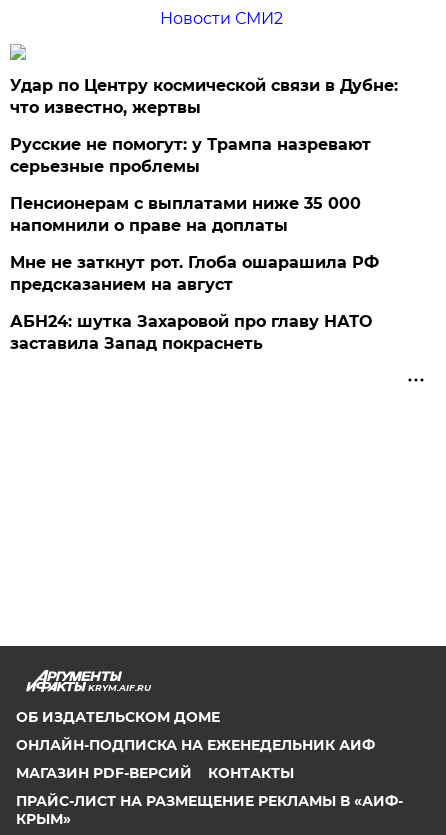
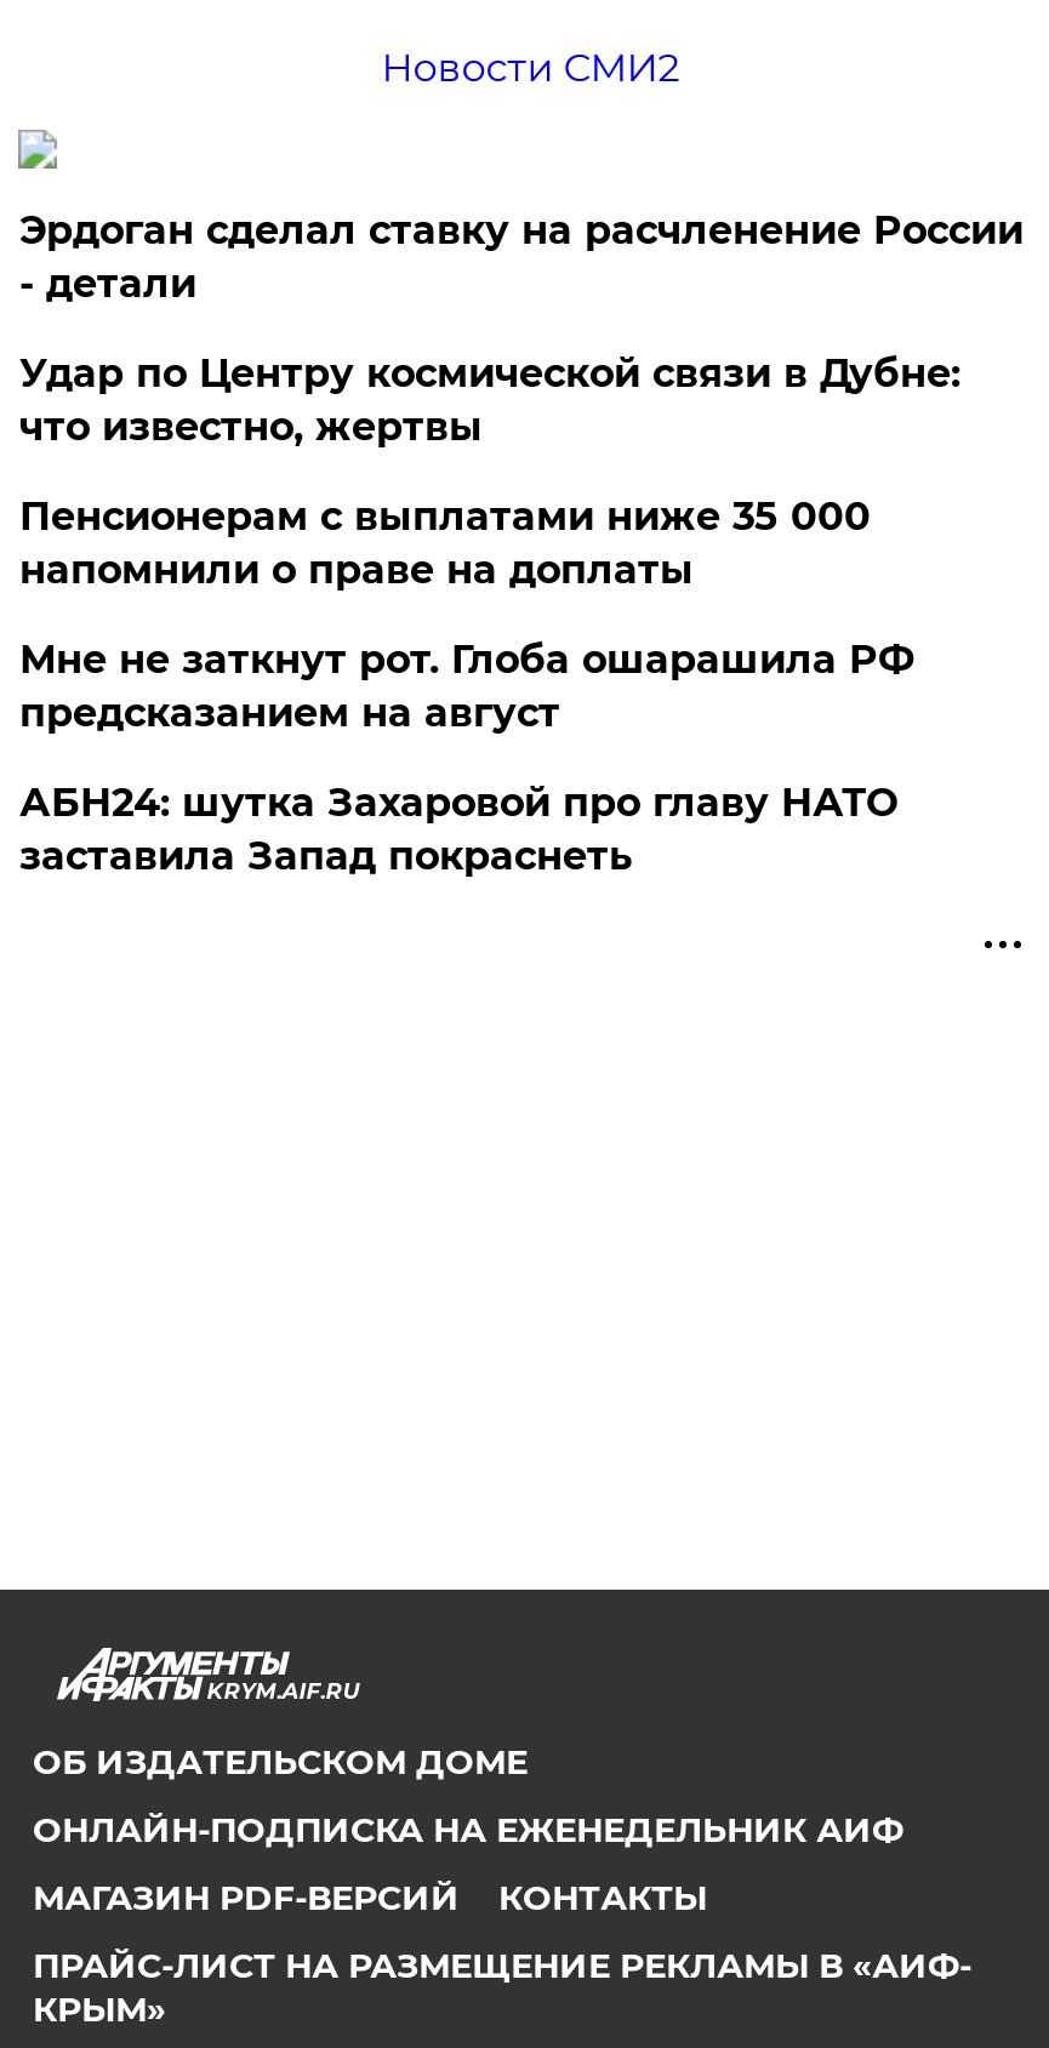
+ Эрдоган сделал ставку на расчленение России
+ - детали

moved down: Удар по Центру космической связи в Дубне: | что известно, жертвы

- Русские не помогут: у Трампа назревают
- серьезные проблемы
